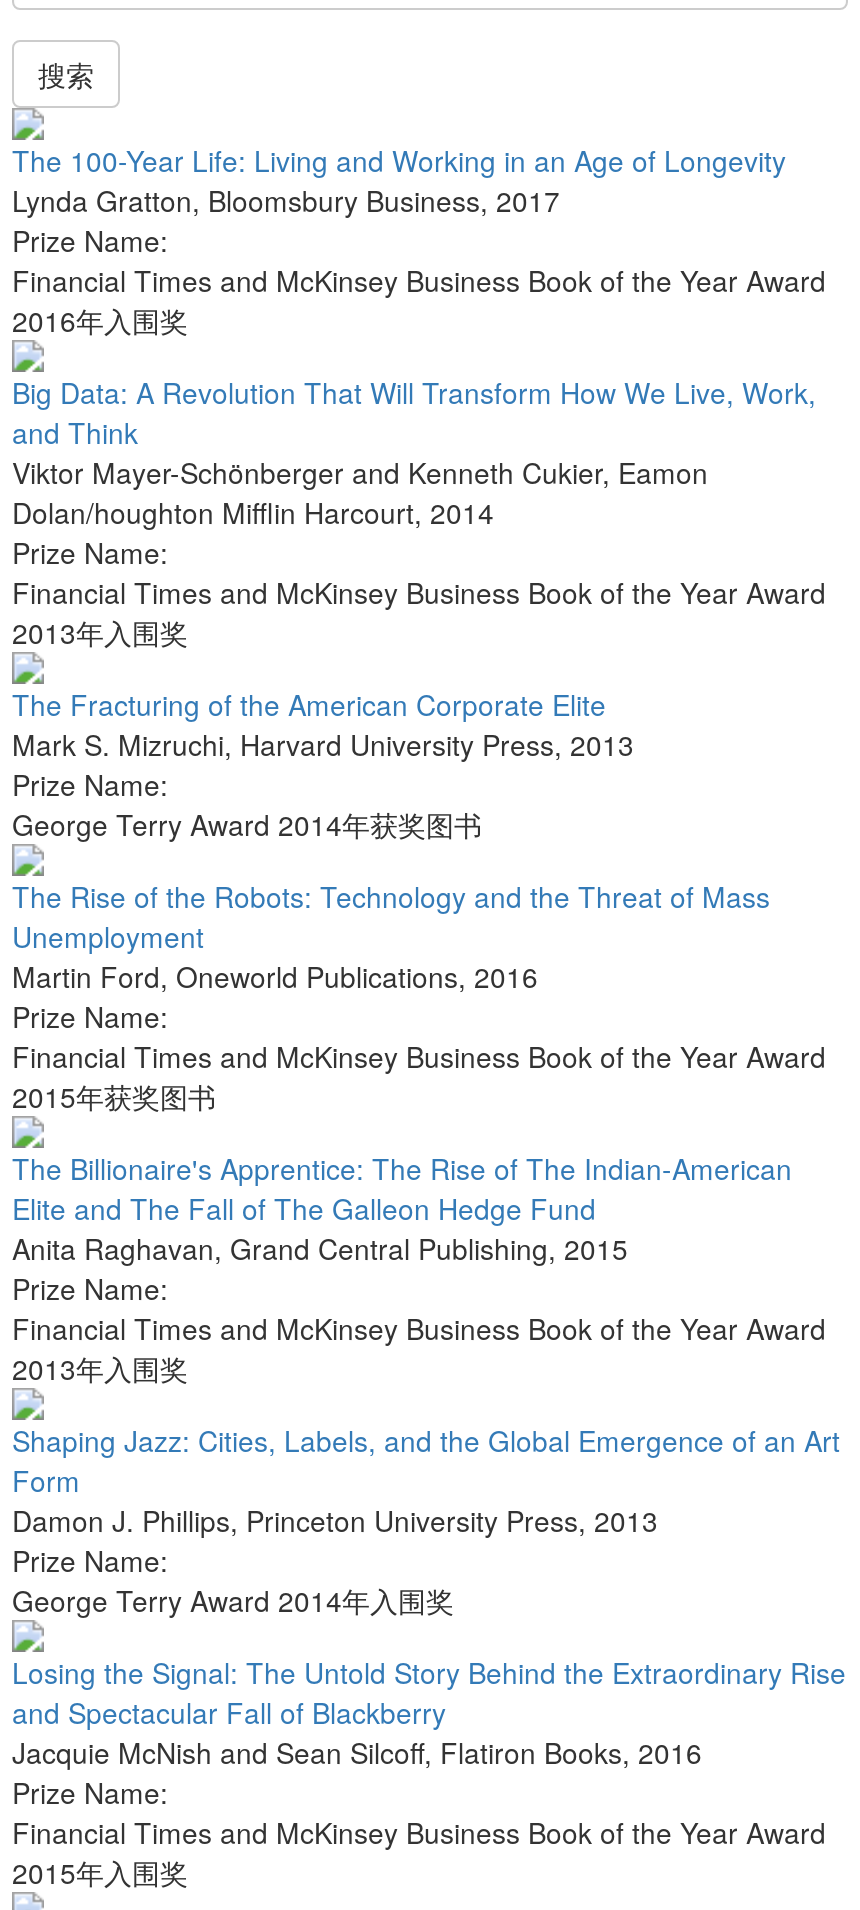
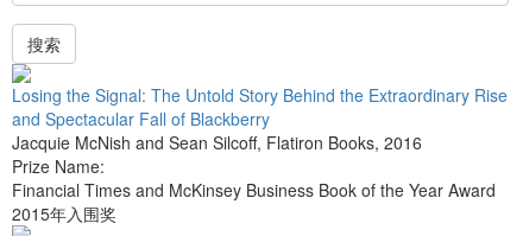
- The 100-Year Life: Living and Working in an Age of Longevity
- Lynda Gratton, Bloomsbury Business, 2017
- Prize Name:
- Financial Times and McKinsey Business Book of the Year Award
- 2016年入围奖
- Big Data: A Revolution That Will Transform How We Live, Work,
- and Think
- Viktor Mayer-Schönberger and Kenneth Cukier, Eamon
- Dolan/houghton Mifflin Harcourt, 2014
- Prize Name:
- Financial Times and McKinsey Business Book of the Year Award
- 2013年入围奖
- The Fracturing of the American Corporate Elite
- Mark S. Mizruchi, Harvard University Press, 2013
- Prize Name:
- George Terry Award 2014年获奖图书
- The Rise of the Robots: Technology and the Threat of Mass
- Unemployment
- Martin Ford, Oneworld Publications, 2016
- Prize Name:
- Financial Times and McKinsey Business Book of the Year Award
- 2015年获奖图书
- The Billionaire's Apprentice: The Rise of The Indian-American
- Elite and The Fall of The Galleon Hedge Fund
- Anita Raghavan, Grand Central Publishing, 2015
- Prize Name:
- Financial Times and McKinsey Business Book of the Year Award
- 2013年入围奖
- Shaping Jazz: Cities, Labels, and the Global Emergence of an Art
- Form
- Damon J. Phillips, Princeton University Press, 2013
- Prize Name:
- George Terry Award 2014年入围奖
